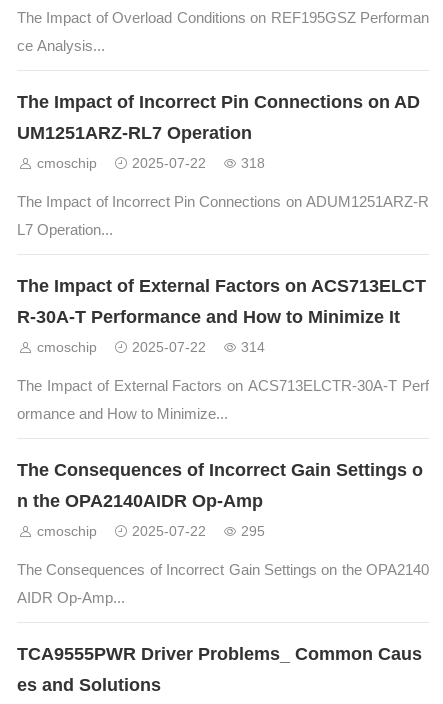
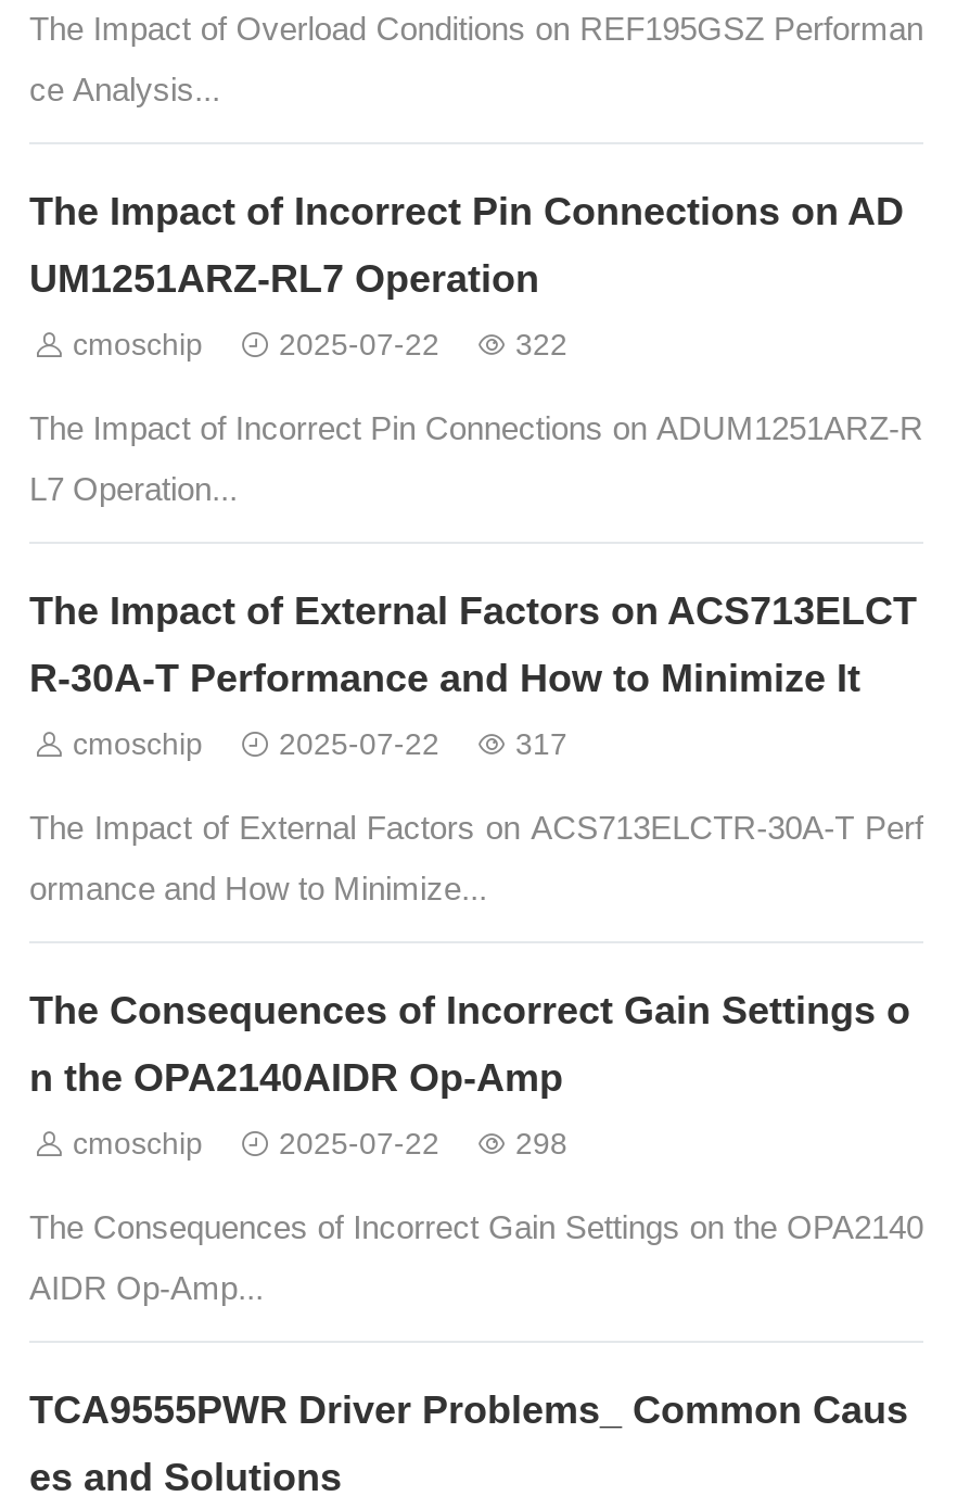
- 318
+ 322

- 314
+ 317

- 295
+ 298
